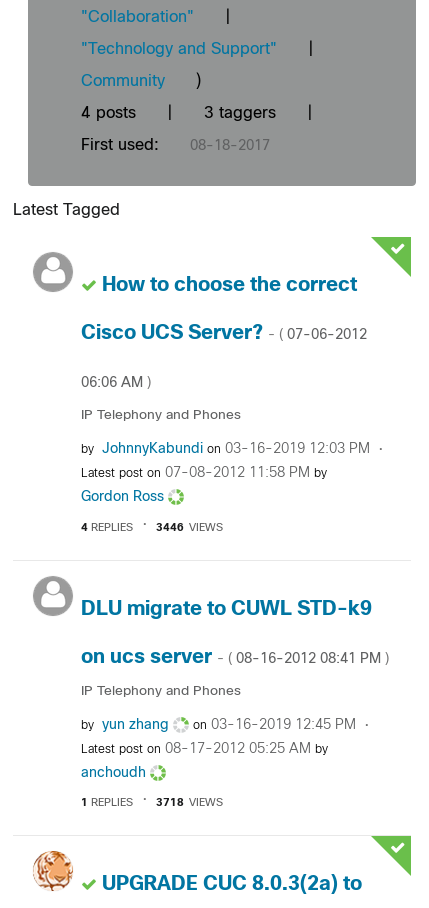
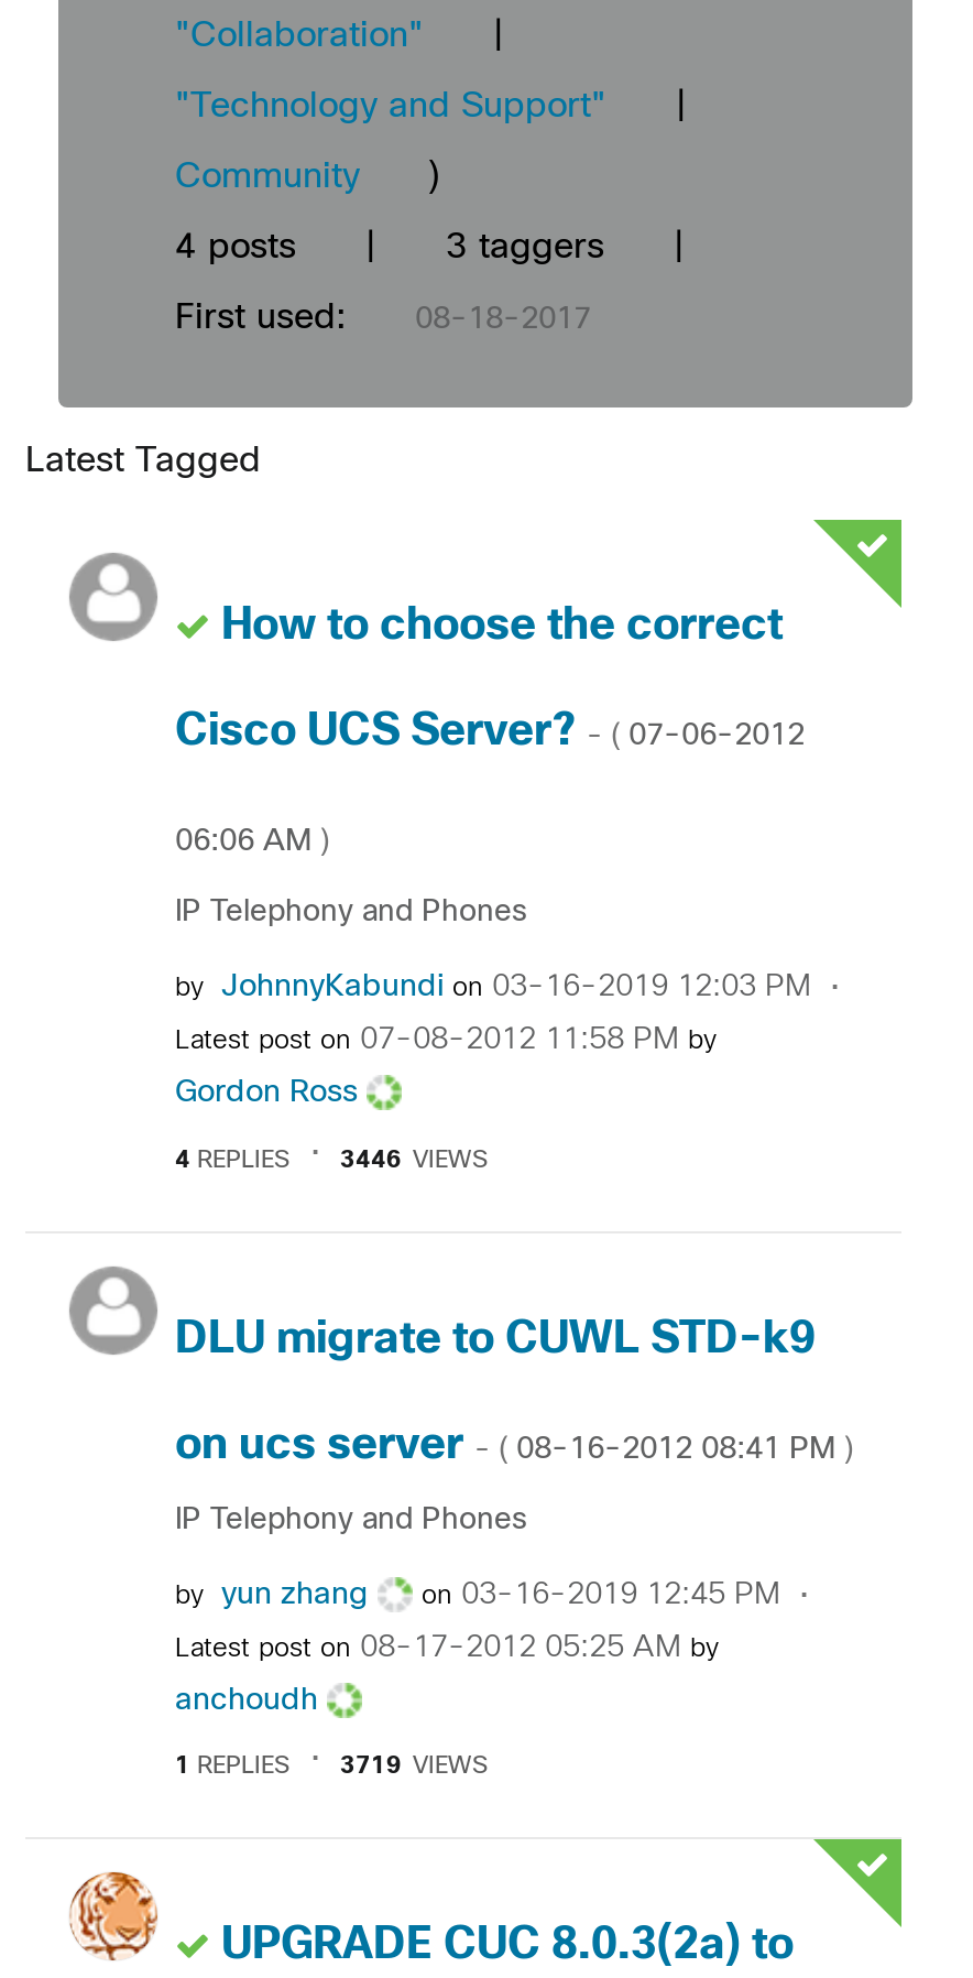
- 3718 VIEWS
+ 3719 VIEWS
